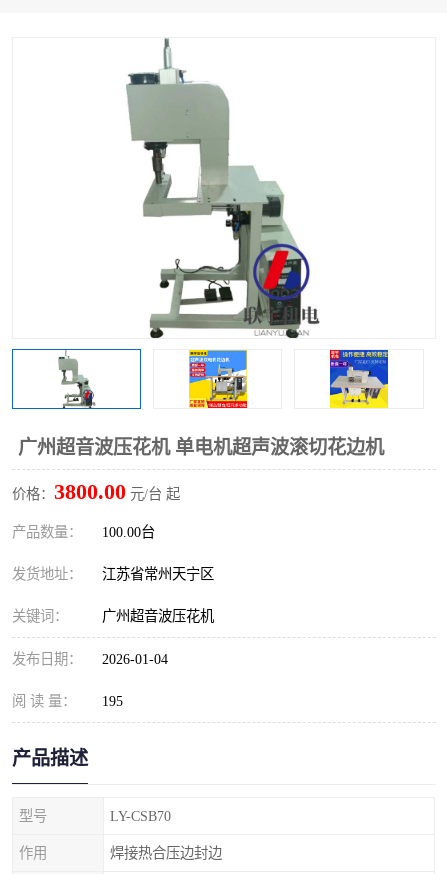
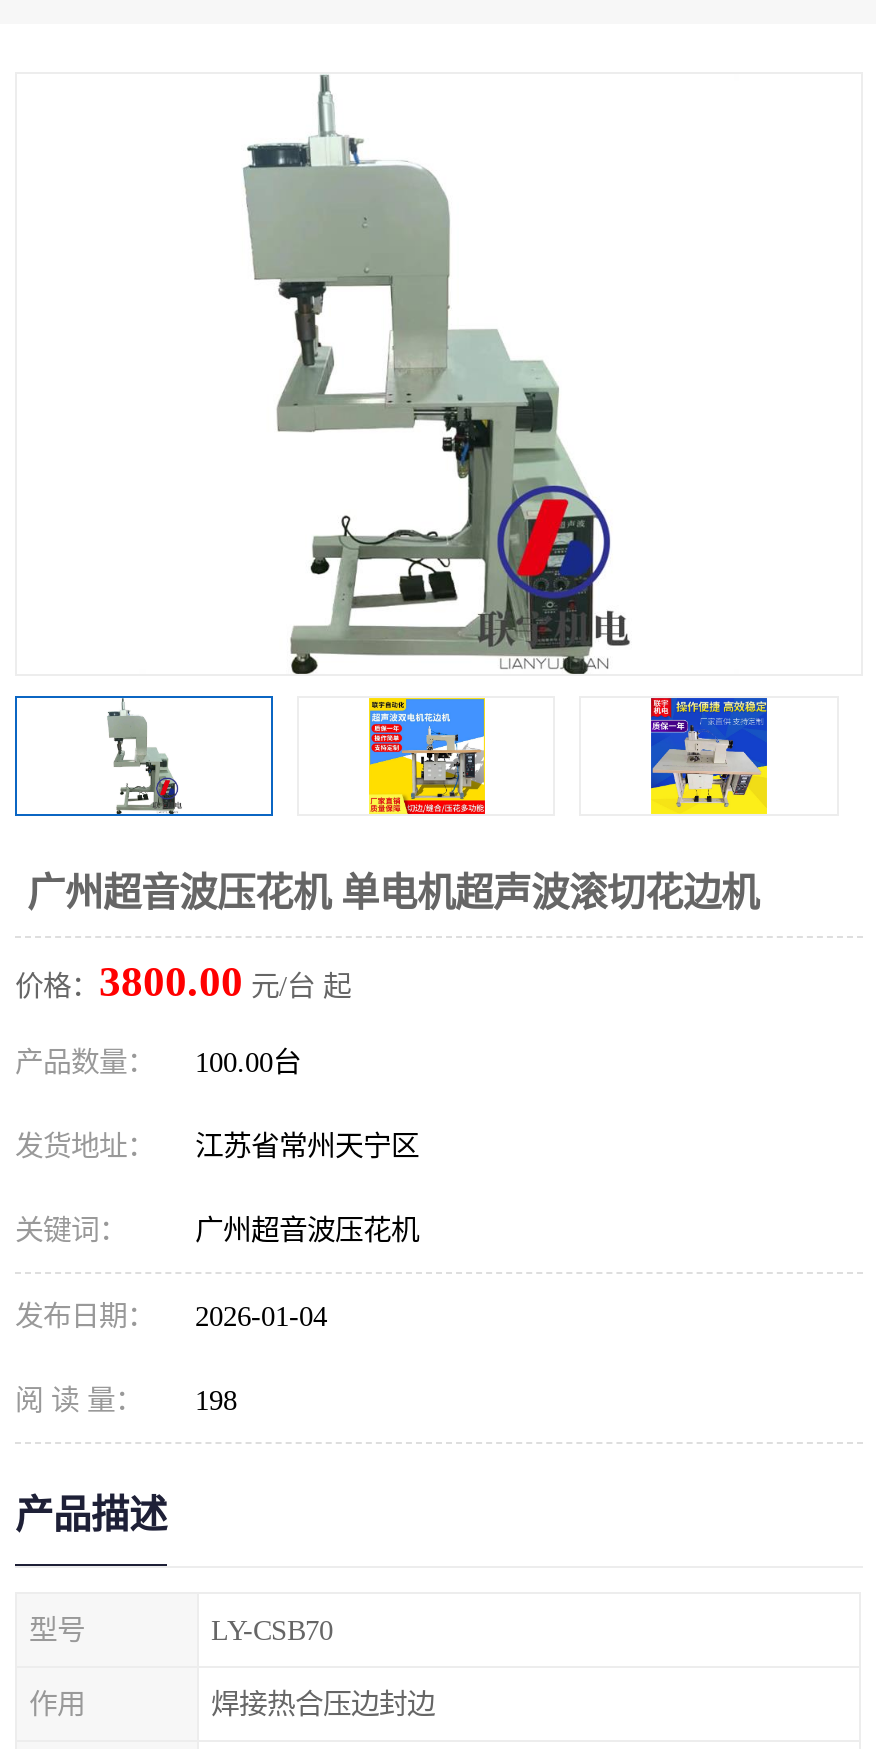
- 阅 读 量： 195
+ 阅 读 量： 198
